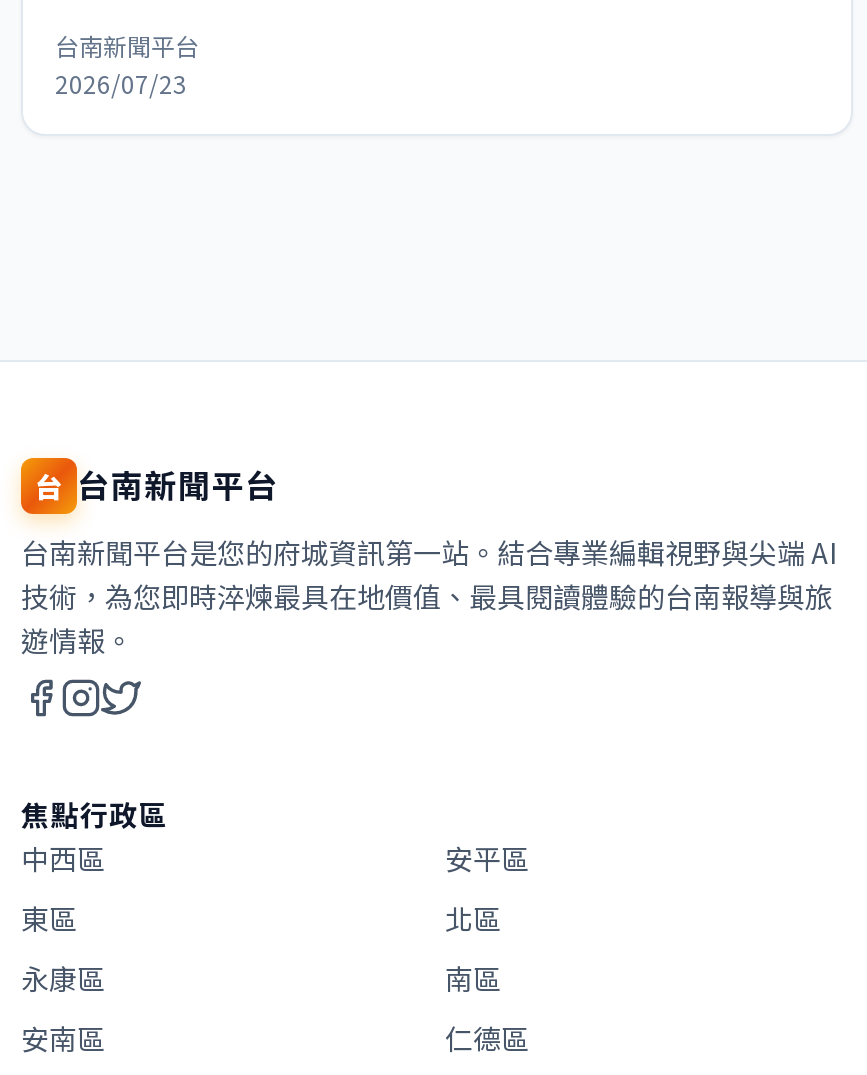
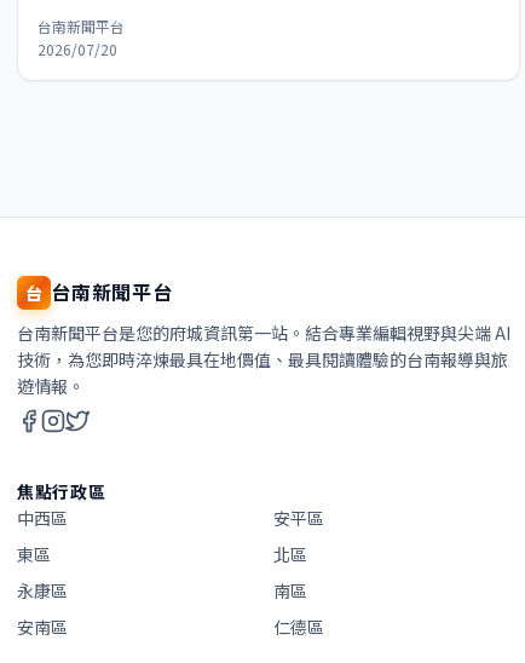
- 2026/07/23
+ 2026/07/20
